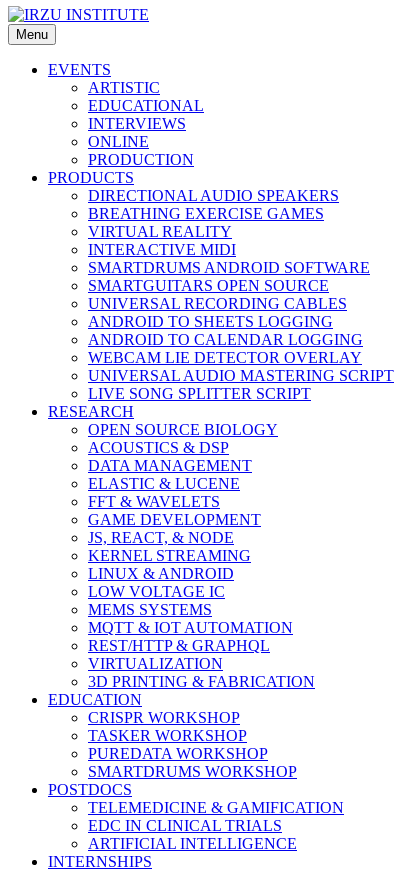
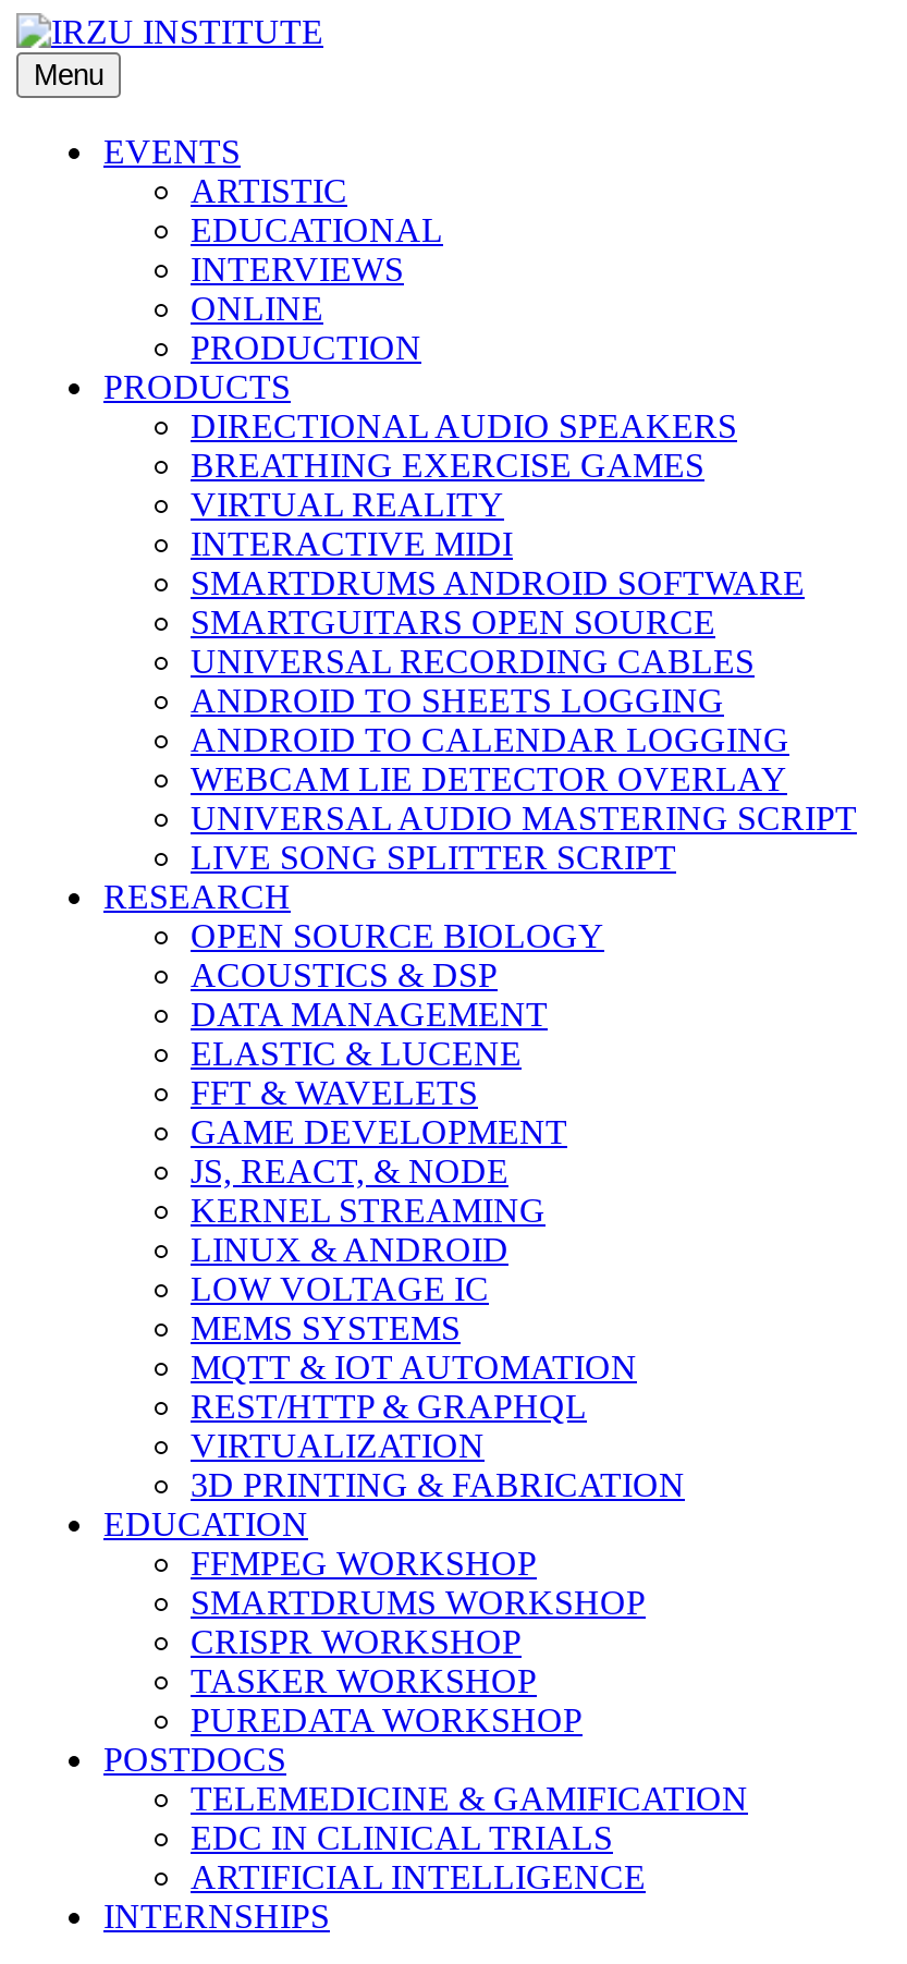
+ FFMPEG WORKSHOP

moved down: CRISPR WORKSHOP | TASKER WORKSHOP | PUREDATA WORKSHOP

moved up: SMARTDRUMS WORKSHOP
